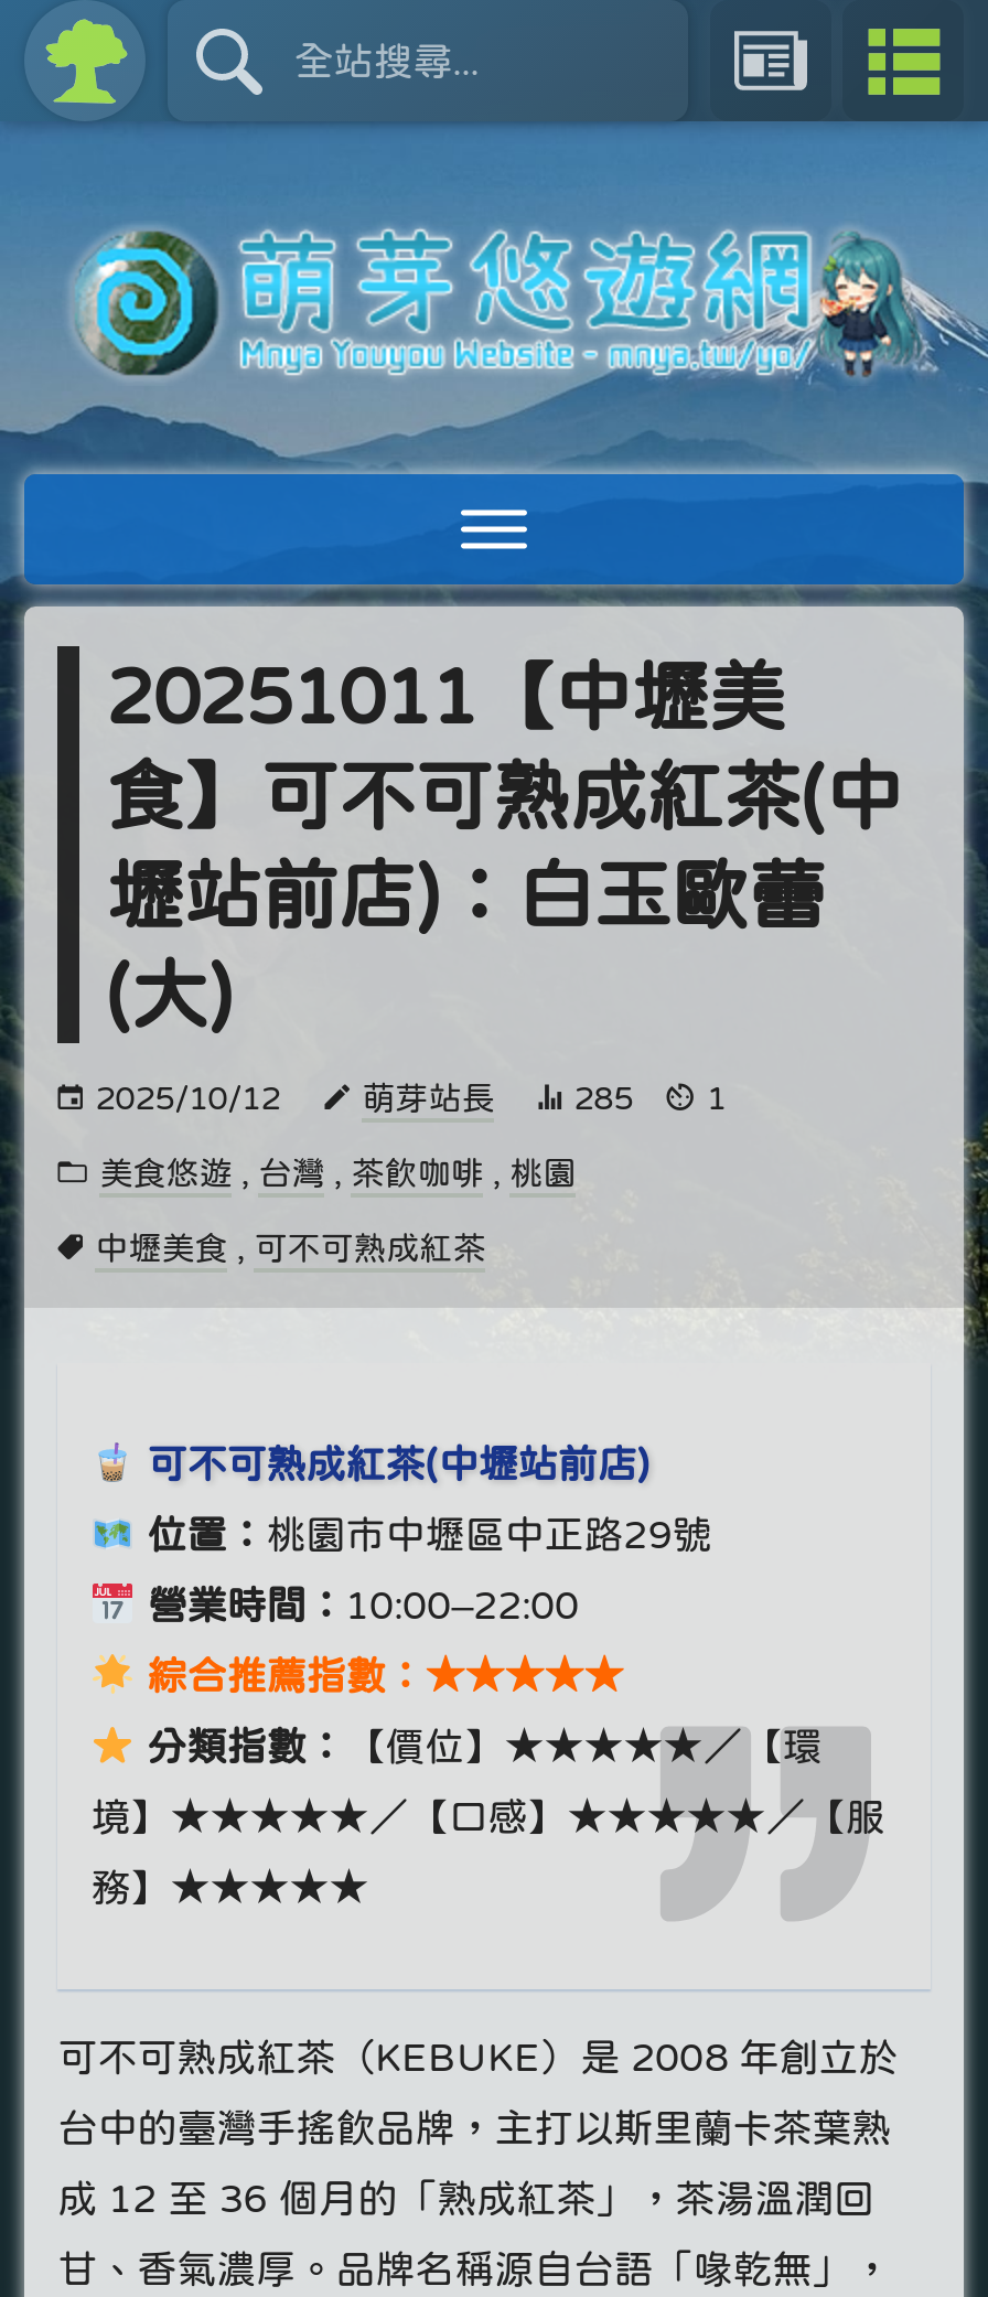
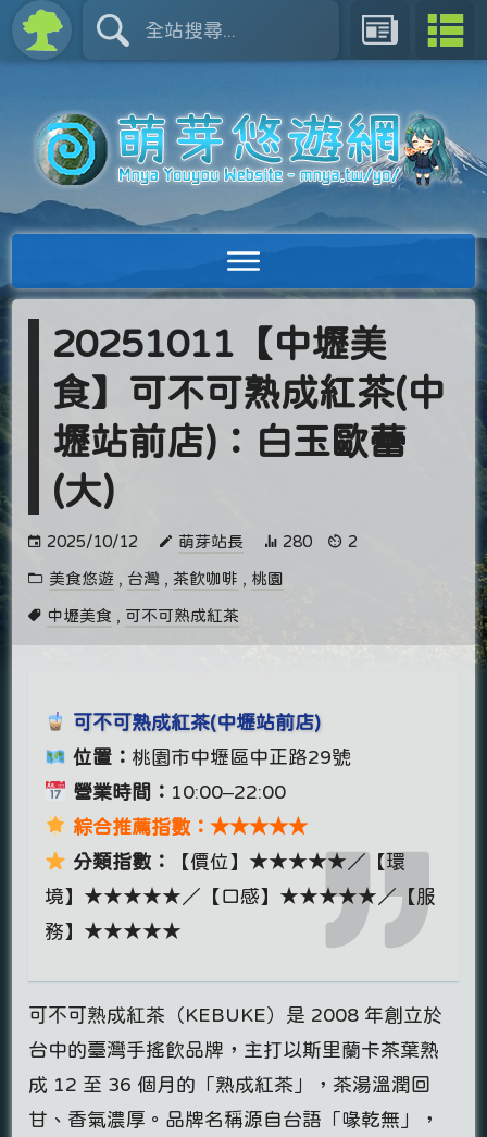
- 285
+ 280

- 1
+ 2
